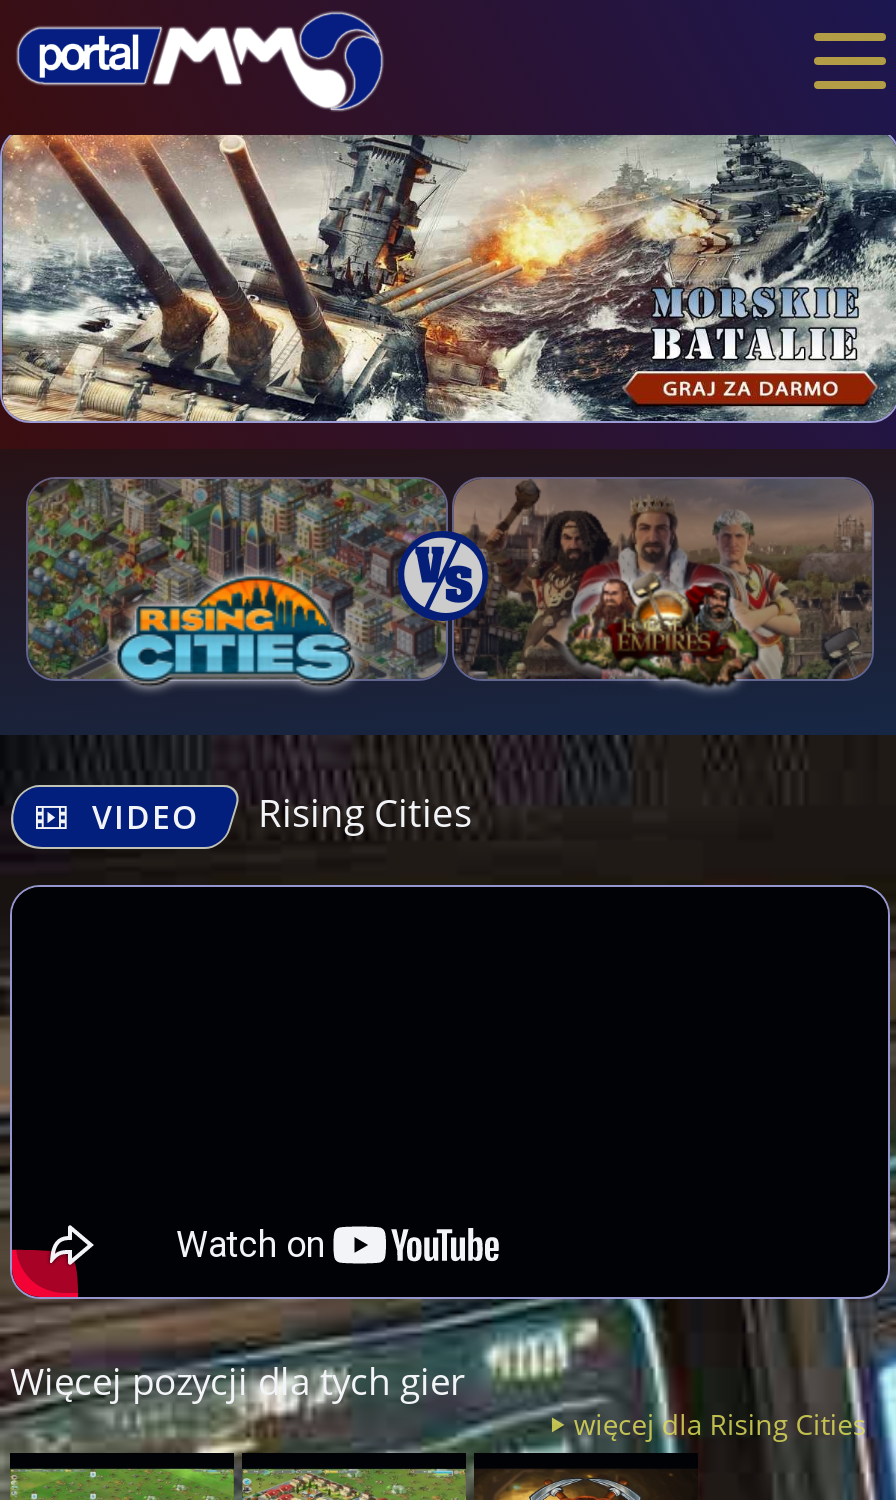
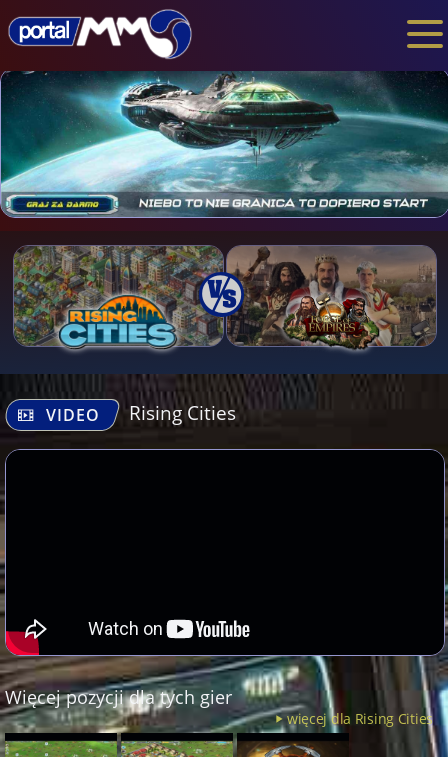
- [image]
+ [image]
